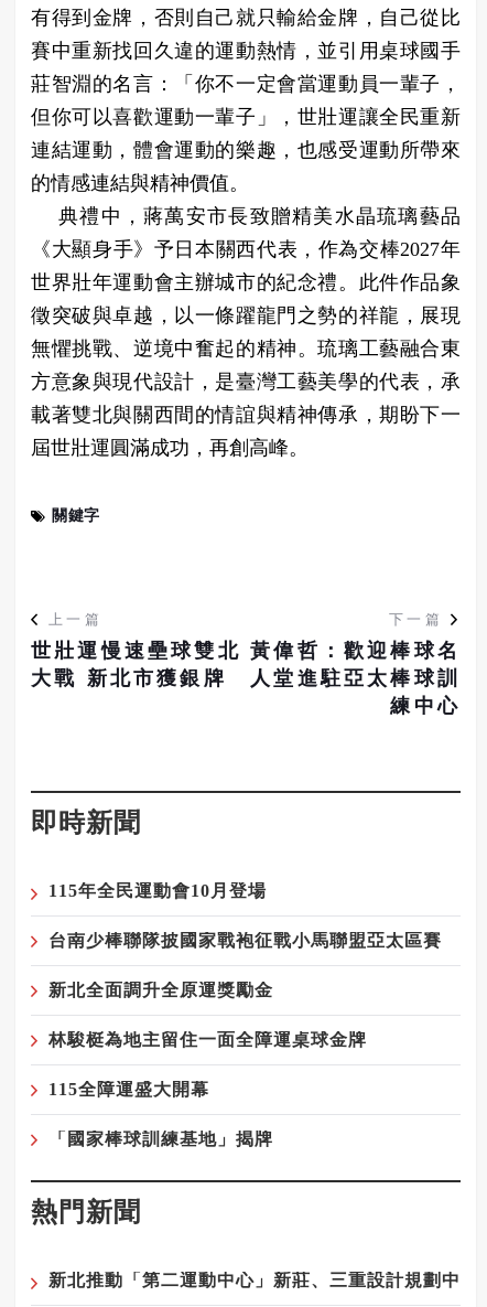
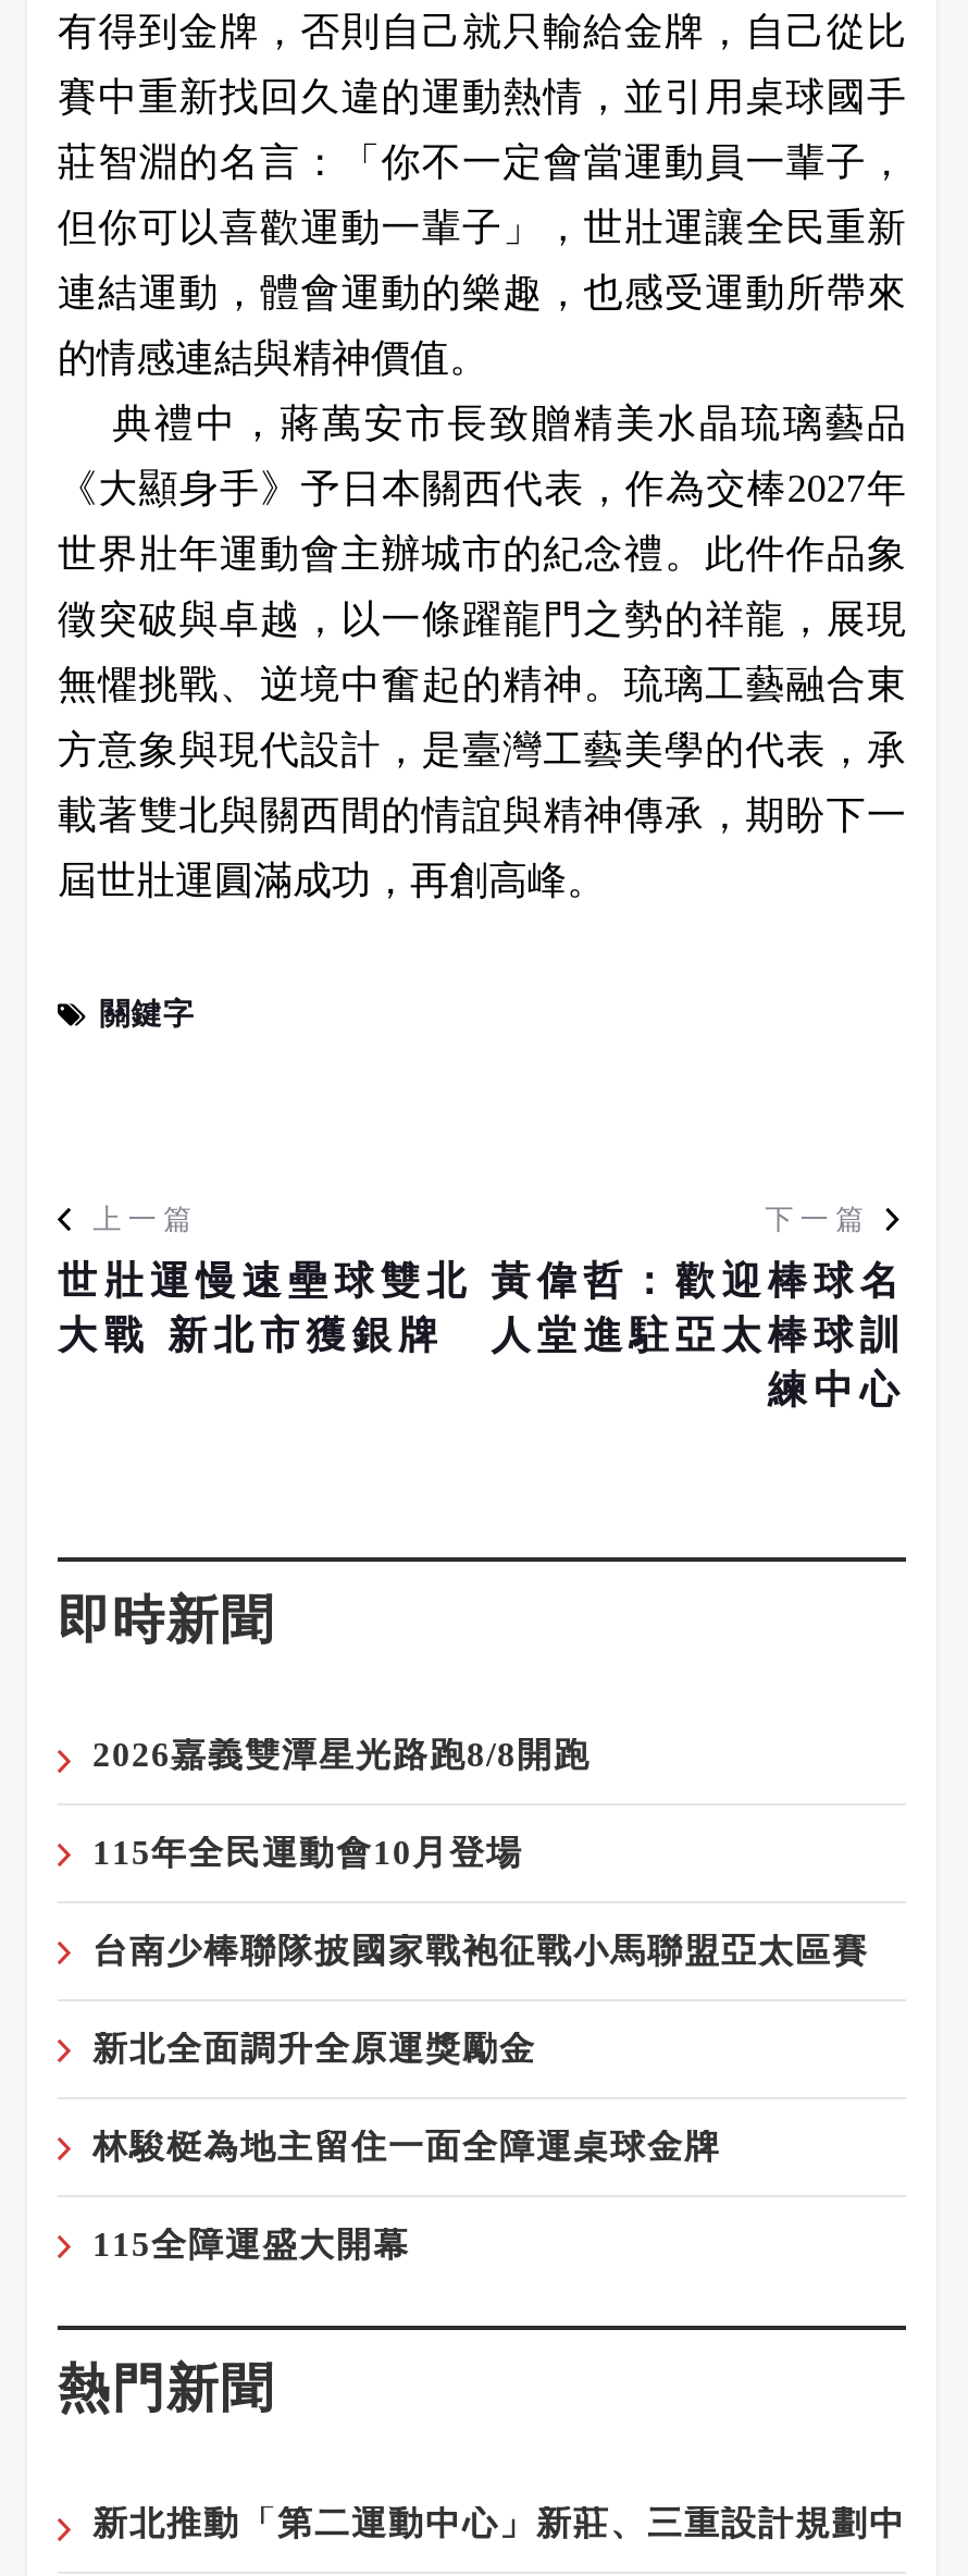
+ 2026嘉義雙潭星光路跑8/8開跑

moved down: 115年全民運動會10月登場 | 台南少棒聯隊披國家戰袍征戰小馬聯盟亞太區賽 | 新北全面調升全原運獎勵金 | 林駿梃為地主留住一面全障運桌球金牌 | 115全障運盛大開幕

- 「國家棒球訓練基地」揭牌
